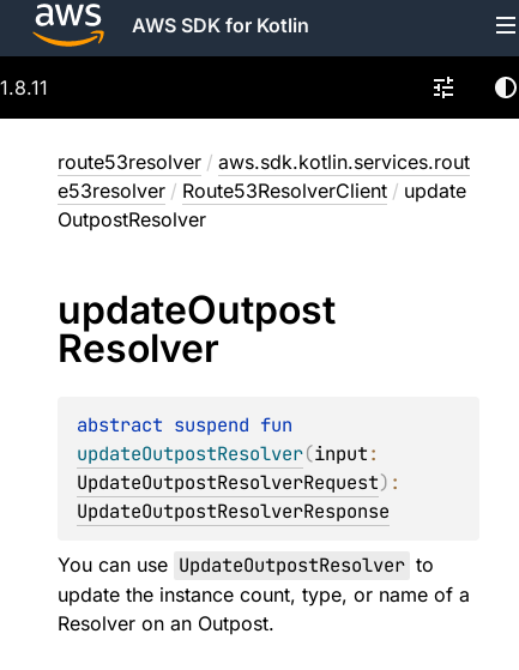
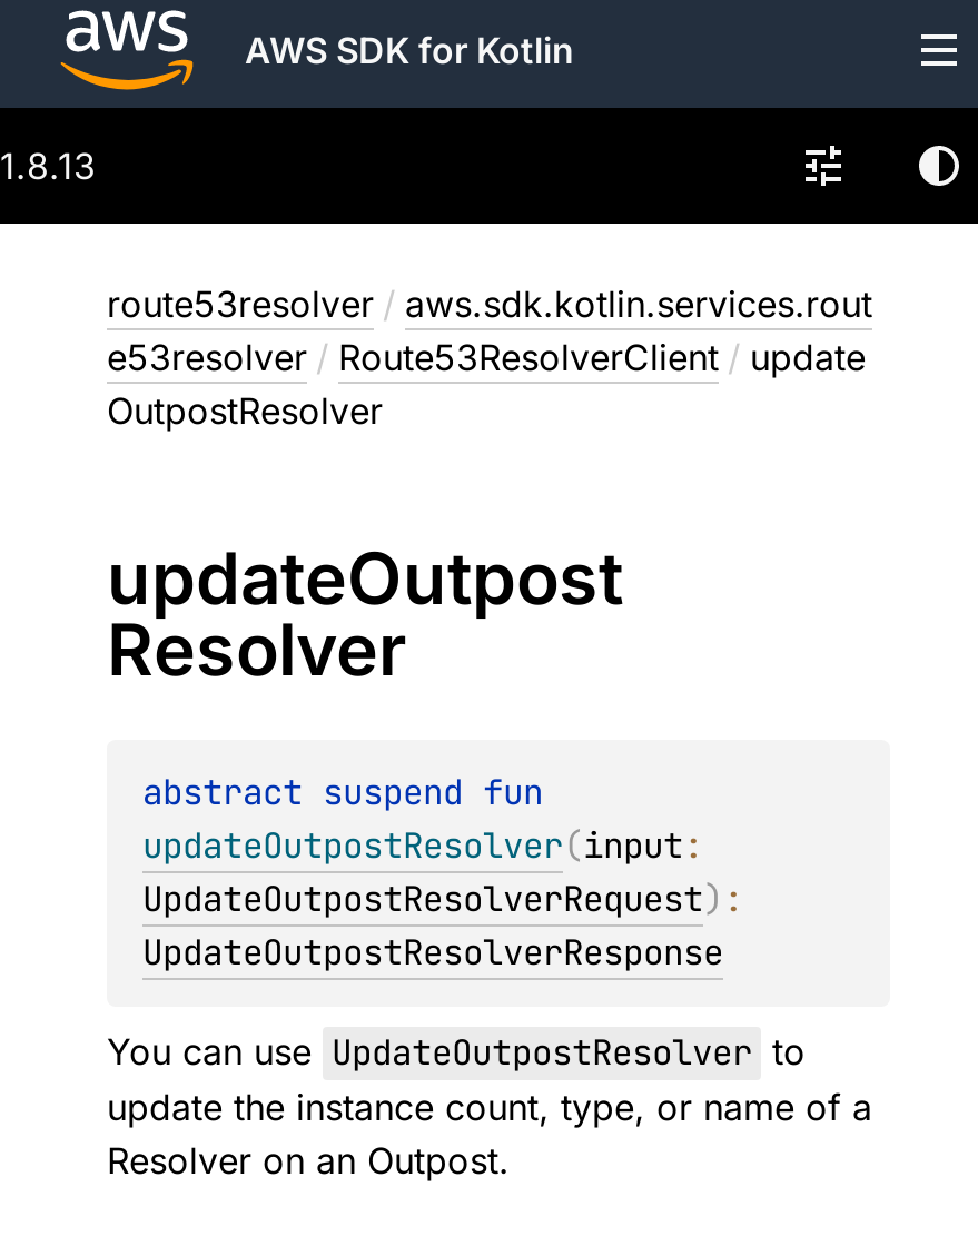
- 1.8.11
+ 1.8.13
